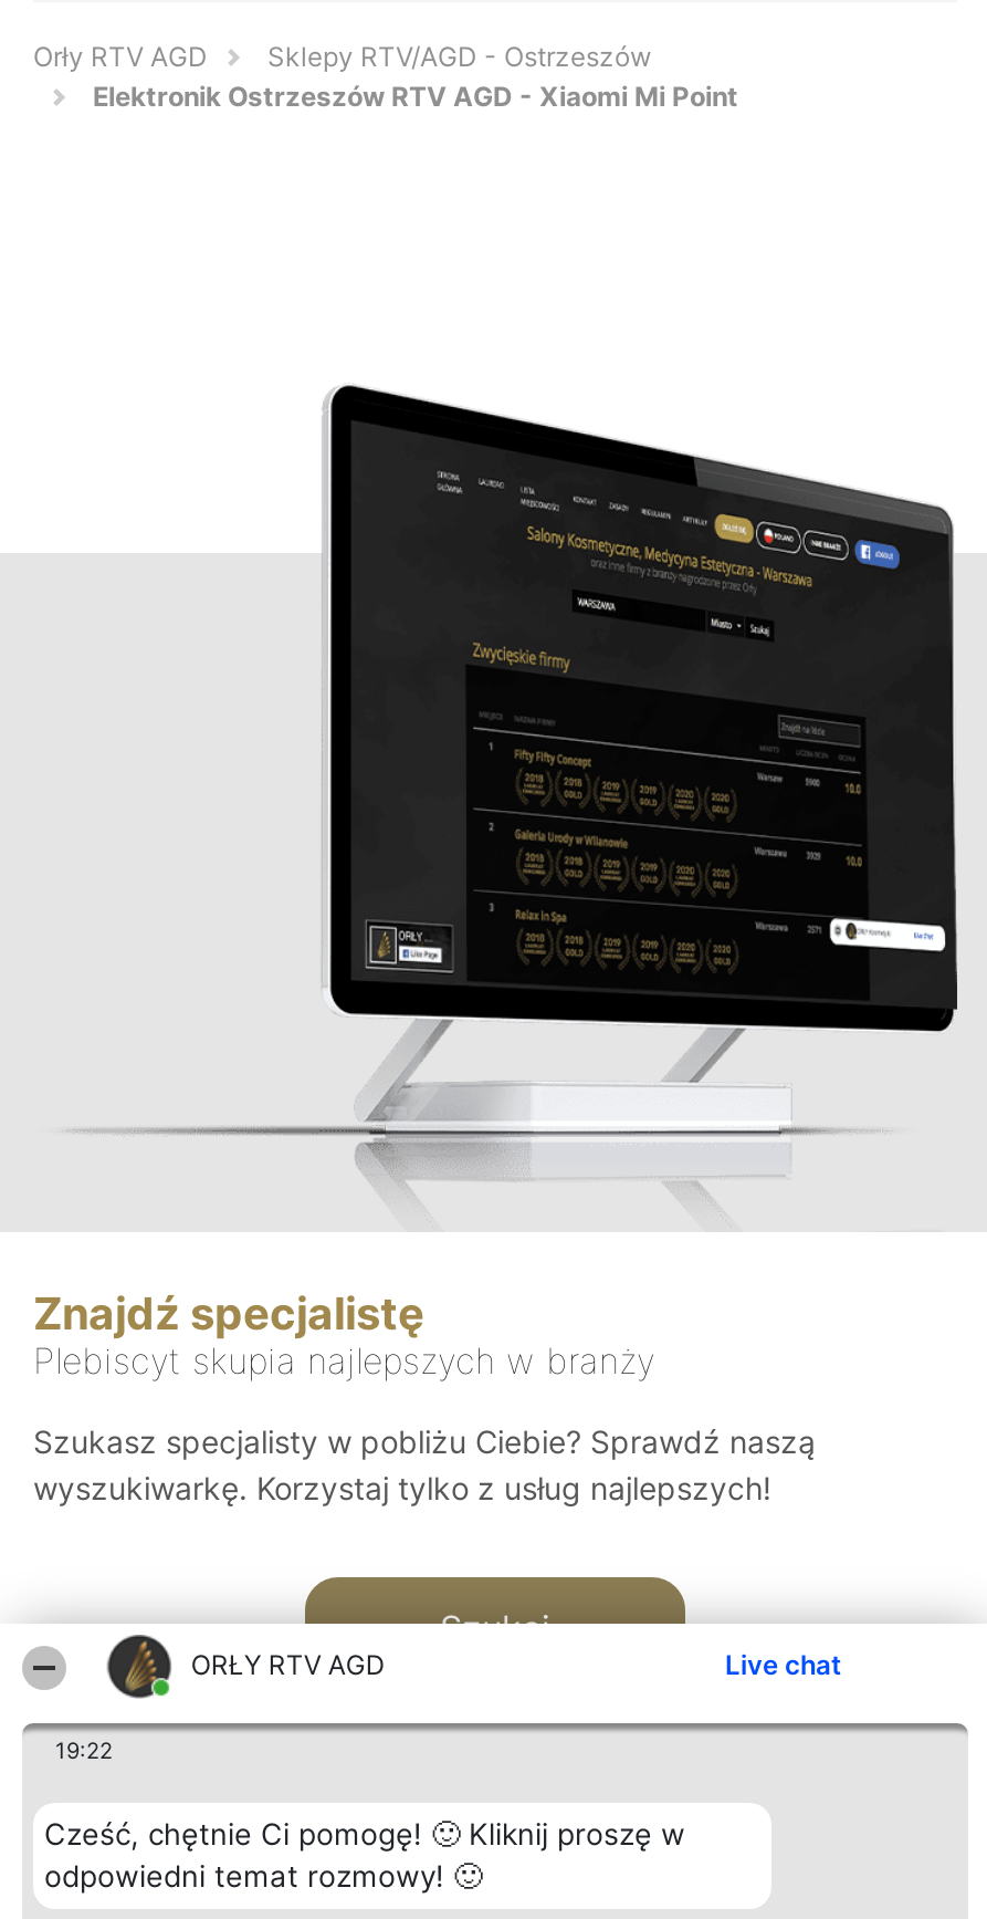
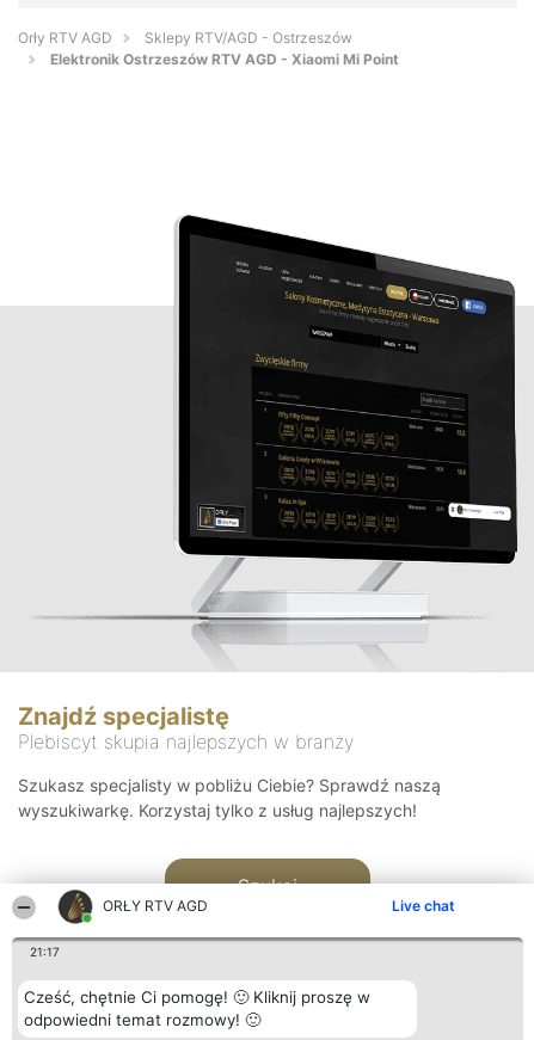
- 19:22
+ 21:17
